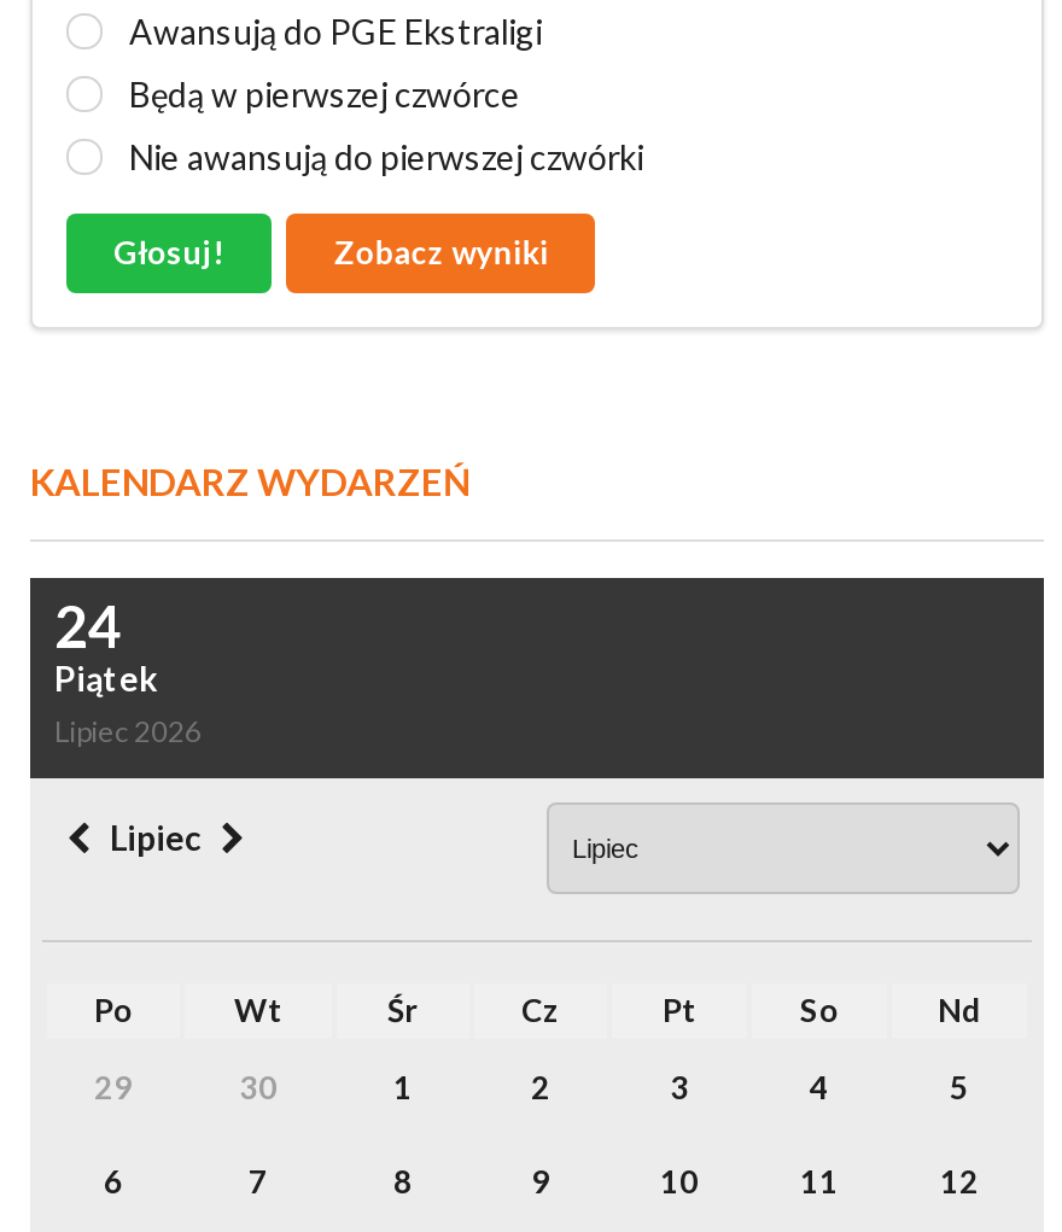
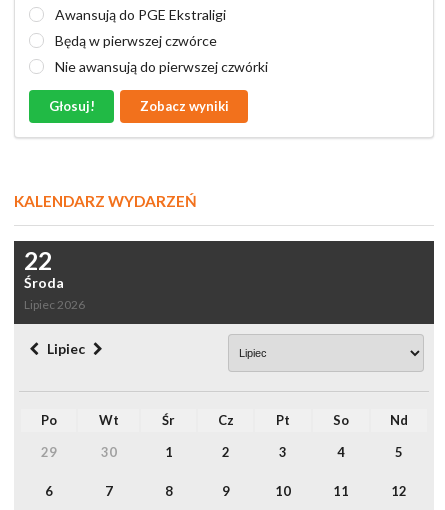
- 24
- Piątek
+ 22
+ Środa
